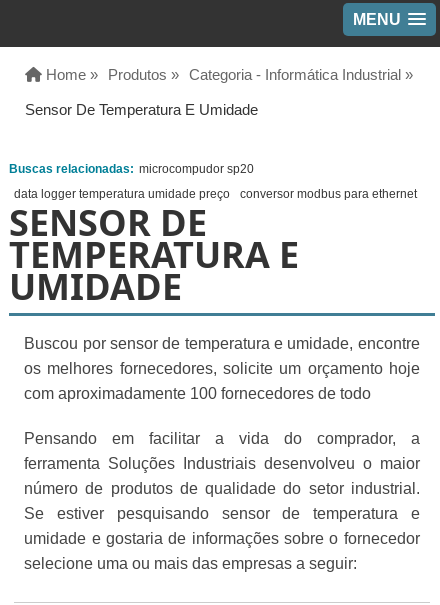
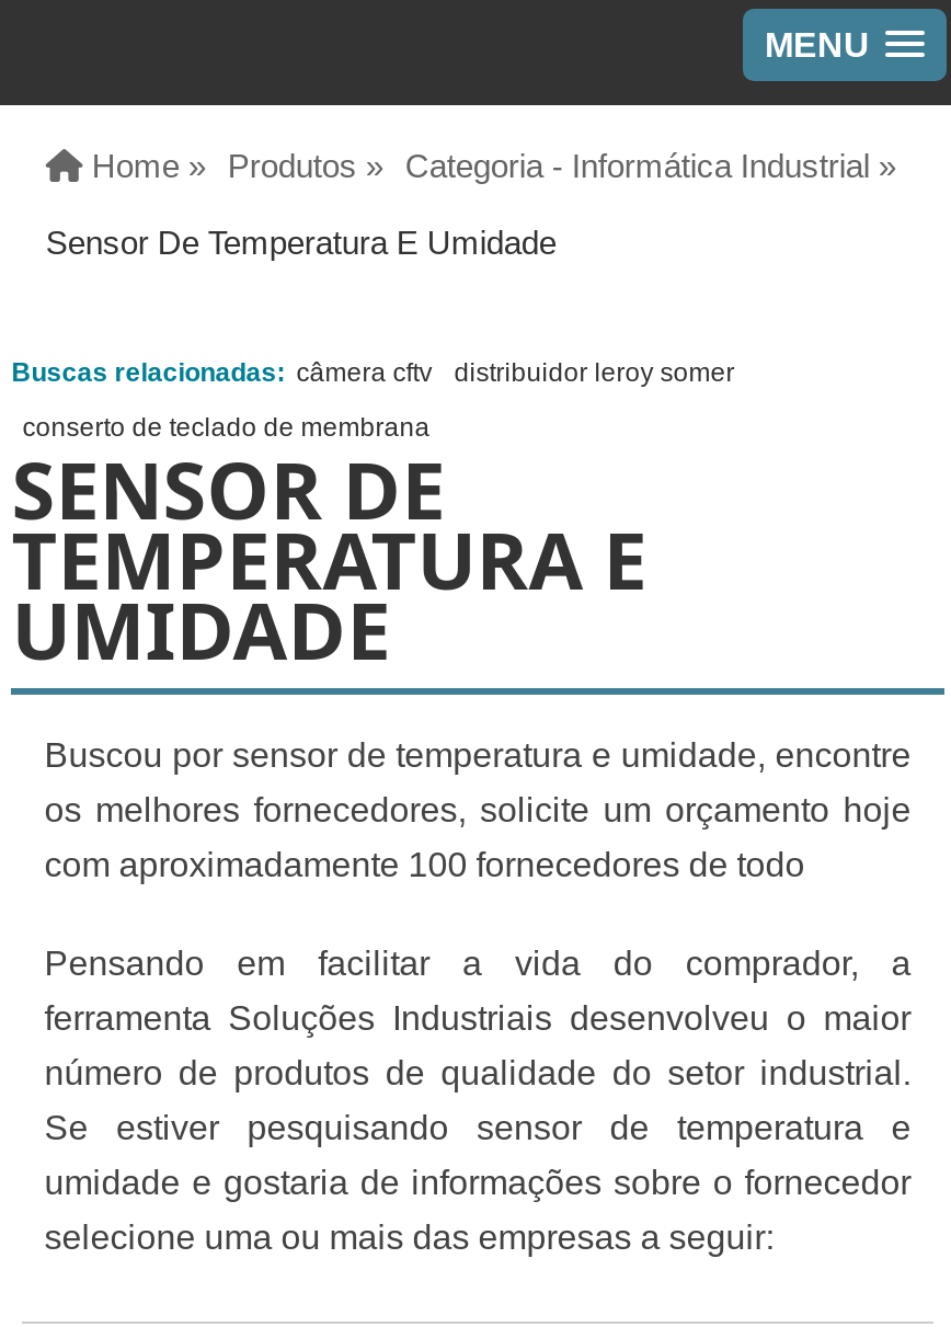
- Buscas relacionadas: microcompudor sp20
+ Buscas relacionadas: câmera cftv
+ distribuidor leroy somer

- data logger temperatura umidade preço
- conversor modbus para ethernet
+ conserto de teclado de membrana
